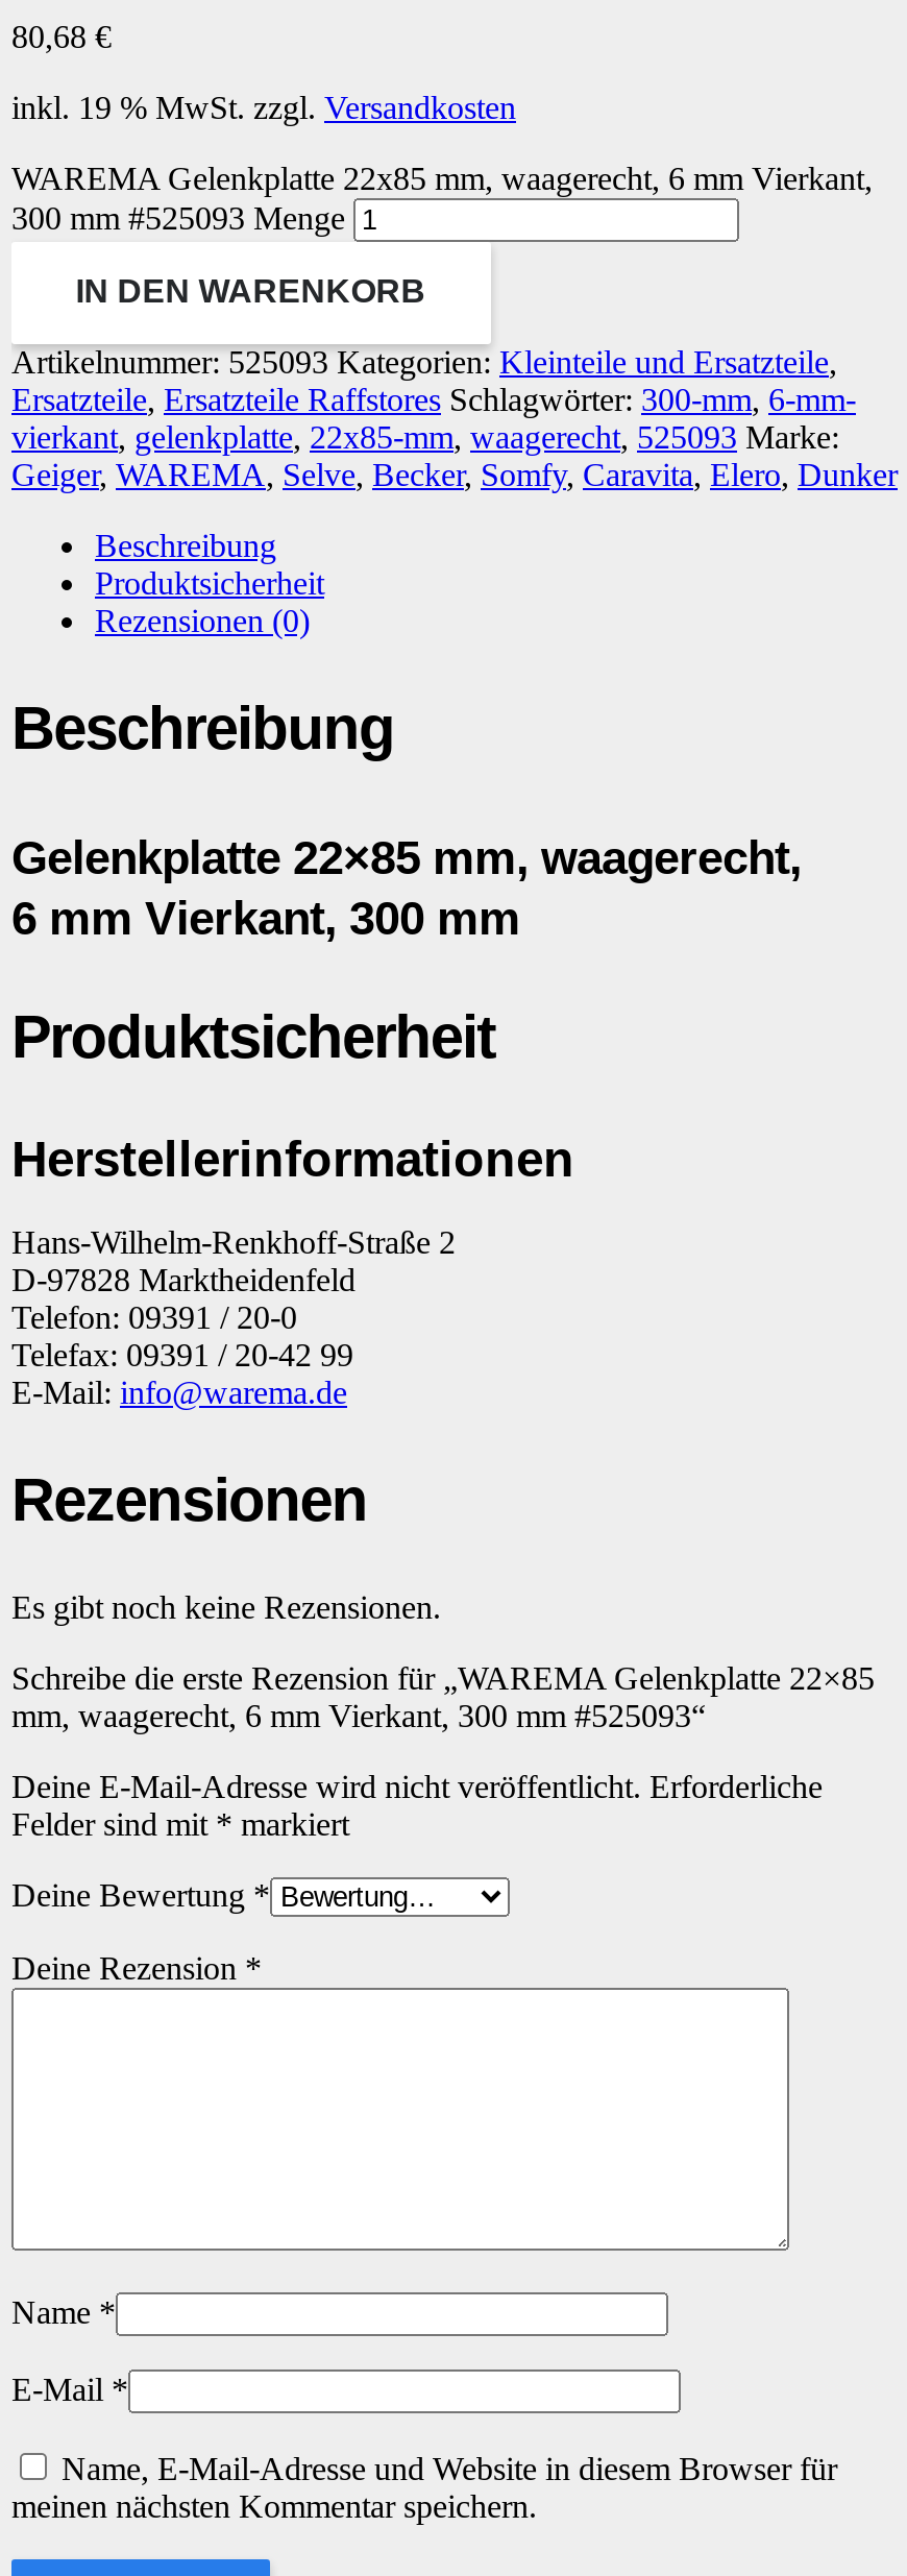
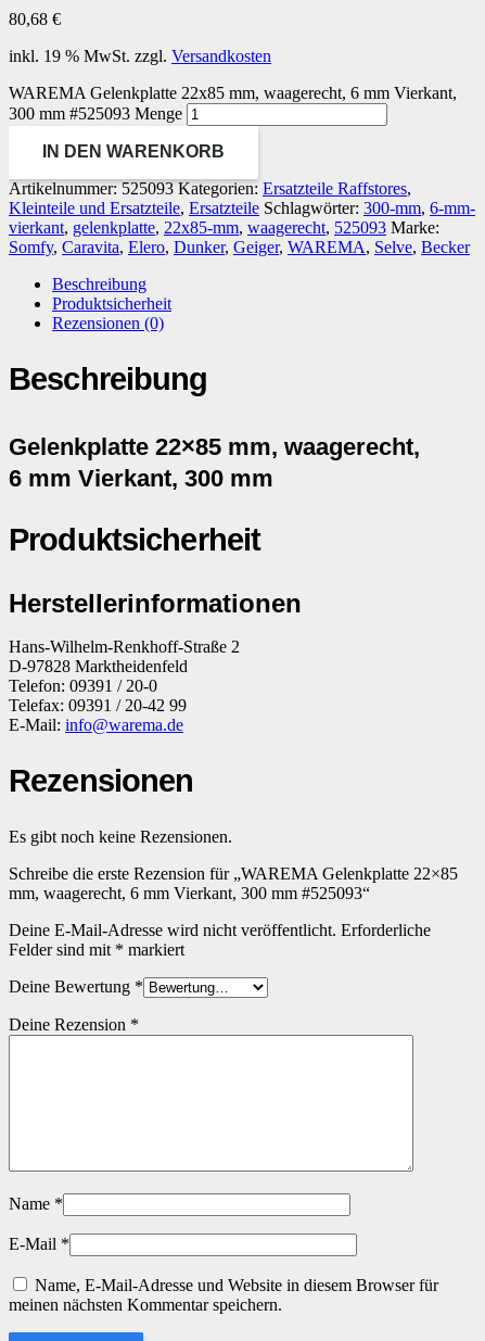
- Artikelnummer: 525093 Kategorien: Kleinteile und Ersatzteile,
- Ersatzteile, Ersatzteile Raffstores Schlagwörter: 300-mm, 6-mm-
+ Artikelnummer: 525093 Kategorien: Ersatzteile Raffstores,
+ Kleinteile und Ersatzteile, Ersatzteile Schlagwörter: 300-mm, 6-mm-

- Geiger, WAREMA, Selve, Becker, Somfy, Caravita, Elero, Dunker
+ Somfy, Caravita, Elero, Dunker, Geiger, WAREMA, Selve, Becker
